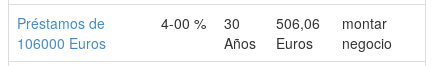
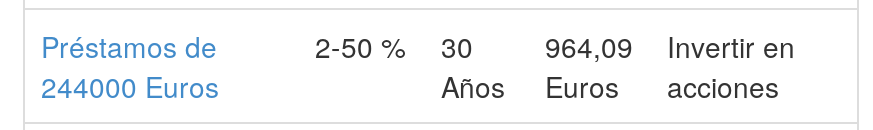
- 4-00 %
+ 2-50 %

- 506,06
+ 964,09

- montar
- negocio
+ Invertir en
+ acciones

- 106000 Euros
+ 244000 Euros
